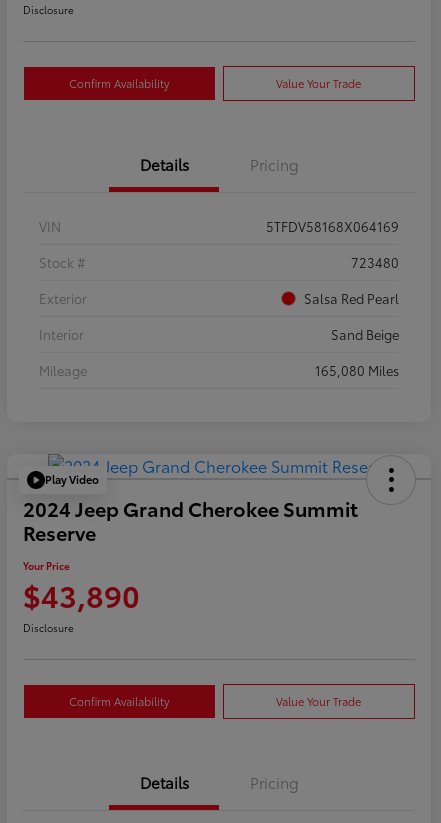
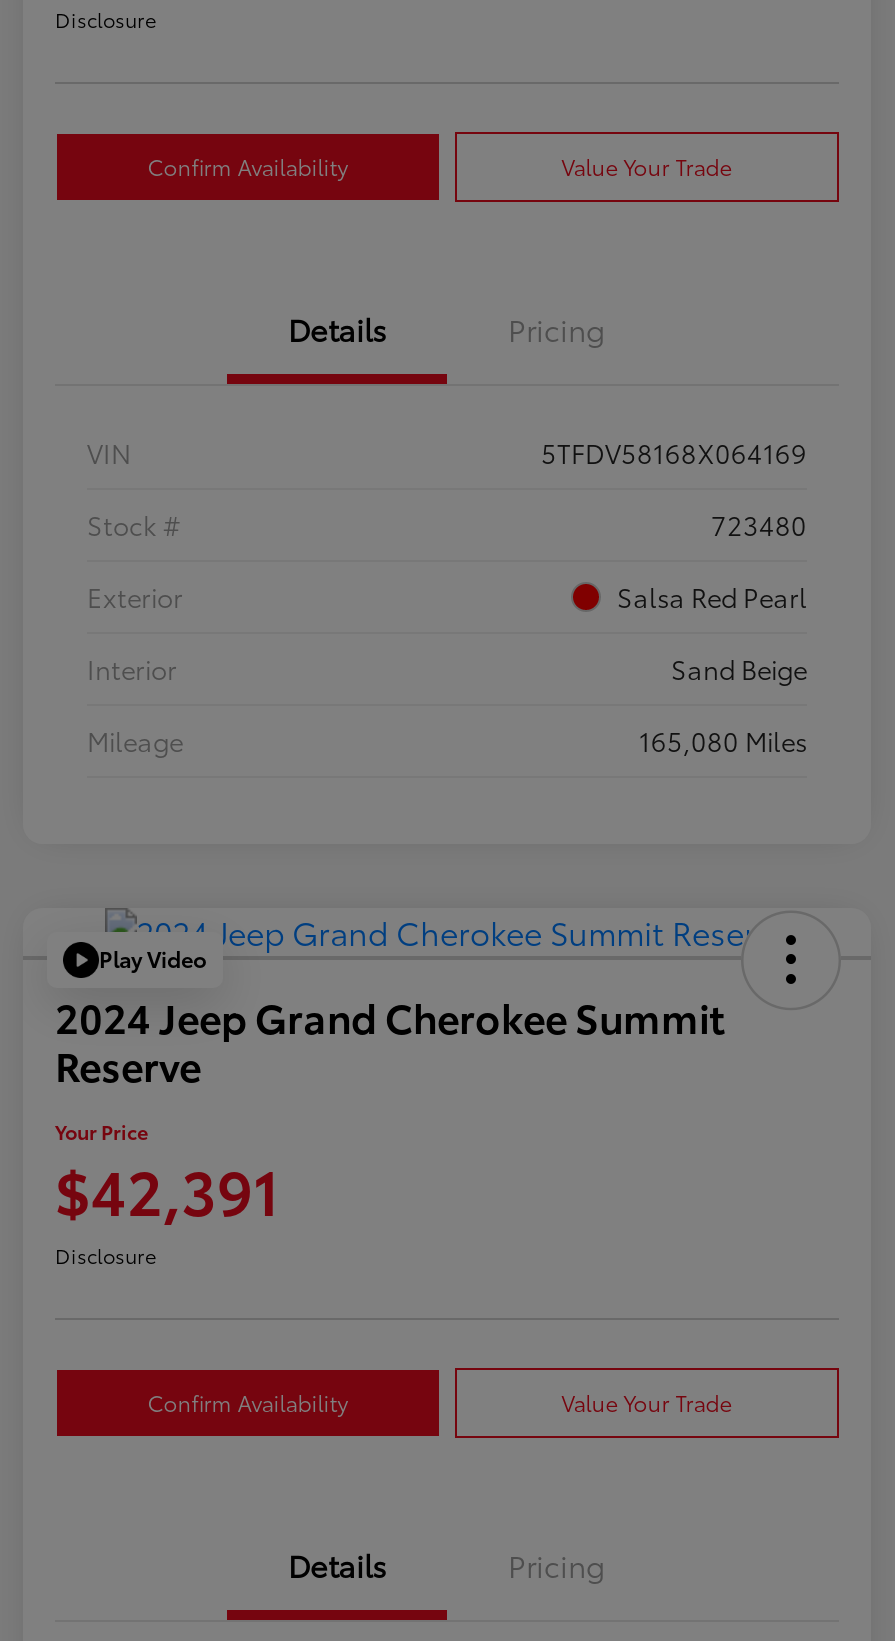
- $43,890
+ $42,391
